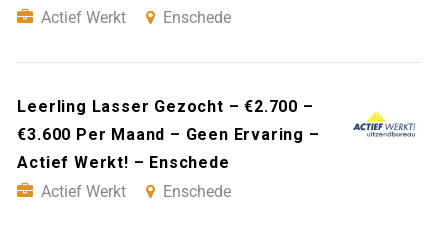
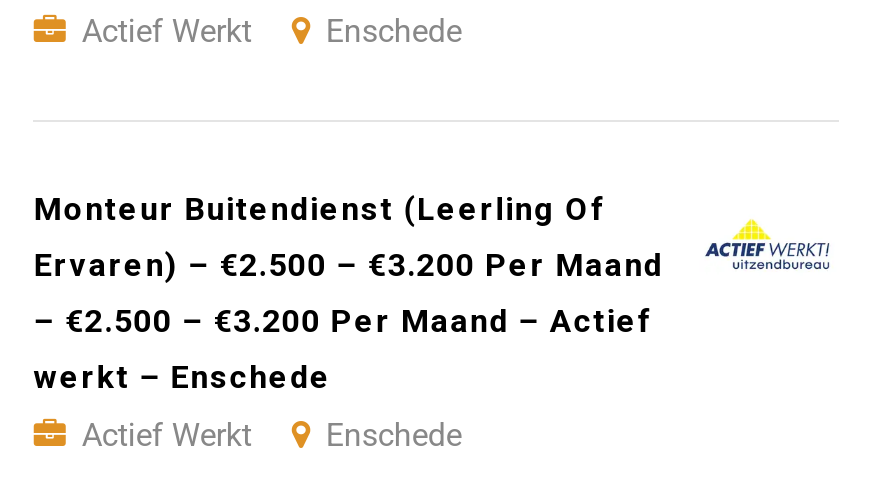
- Leerling Lasser Gezocht – €2.700 –
- €3.600 Per Maand – Geen Ervaring –
- Actief Werkt! – Enschede
+ Monteur Buitendienst (Leerling Of
+ Ervaren) – €2.500 – €3.200 Per Maand
+ – €2.500 – €3.200 Per Maand – Actief
+ werkt – Enschede
